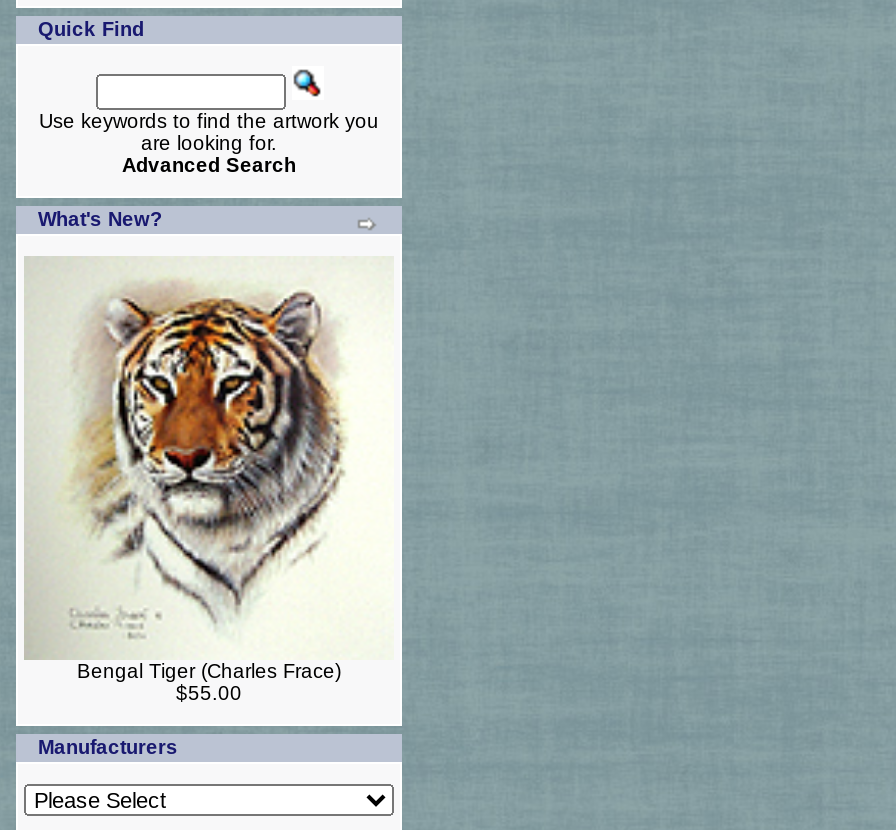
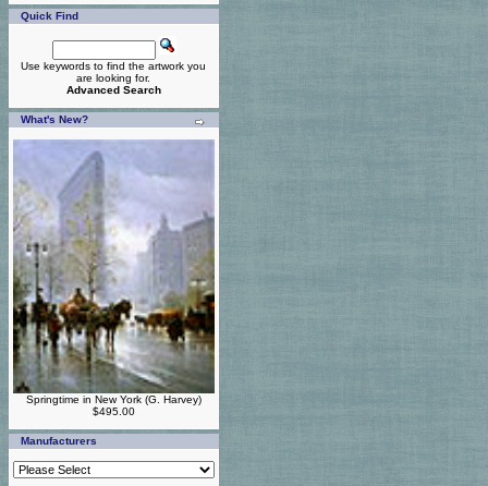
- [image]
- Bengal Tiger (Charles Frace)
- $55.00
+ [image]
+ Springtime in New York (G. Harvey)
+ $495.00
